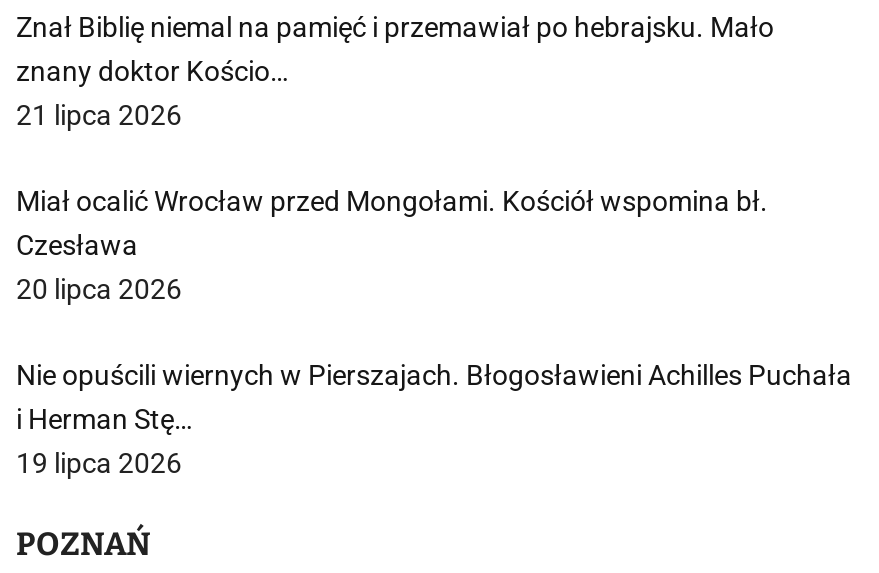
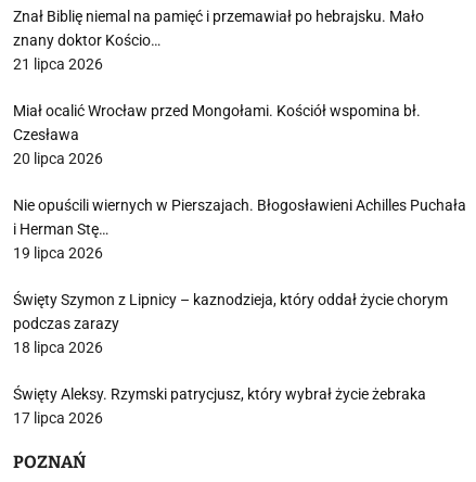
+ Święty Szymon z Lipnicy – kaznodzieja, który oddał życie chorym
+ podczas zarazy
+ 18 lipca 2026
+ Święty Aleksy. Rzymski patrycjusz, który wybrał życie żebraka
+ 17 lipca 2026
